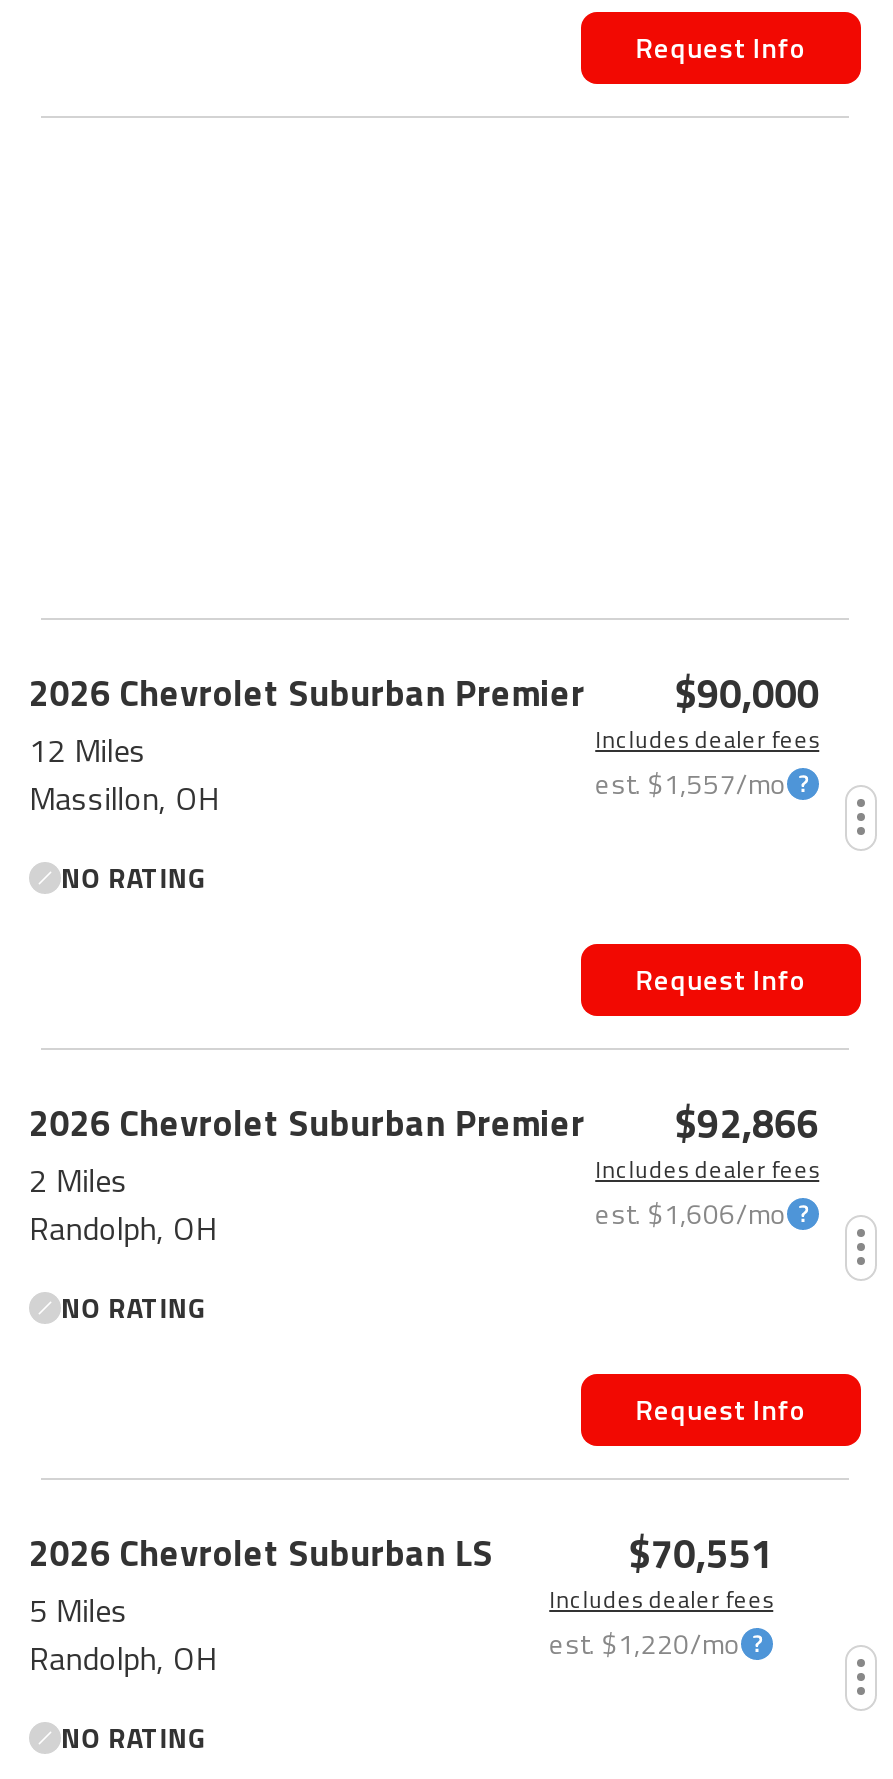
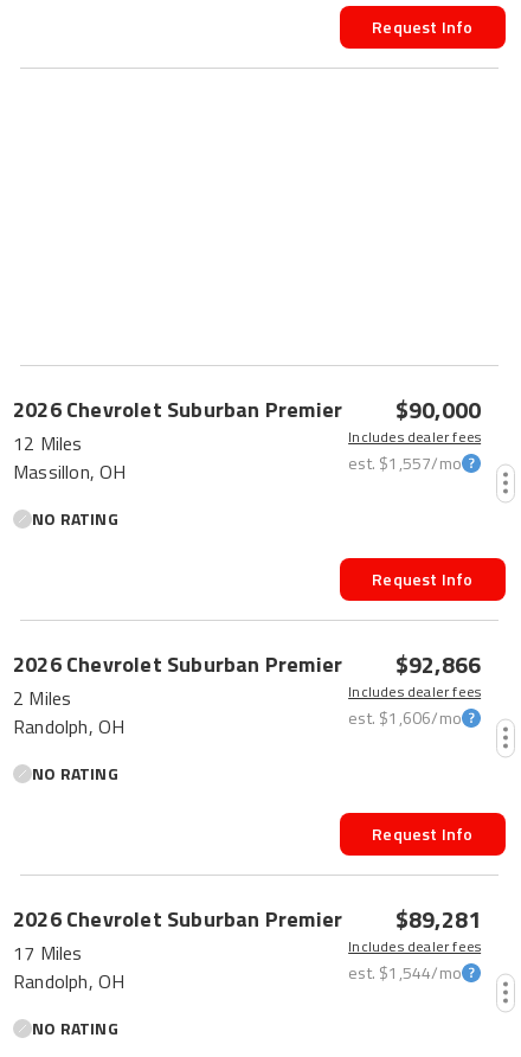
- 2026 Chevrolet Suburban LS
+ 2026 Chevrolet Suburban Premier

- $70,551
+ $89,281

- 5 Miles
+ 17 Miles

- est. $1,220/mo
+ est. $1,544/mo
